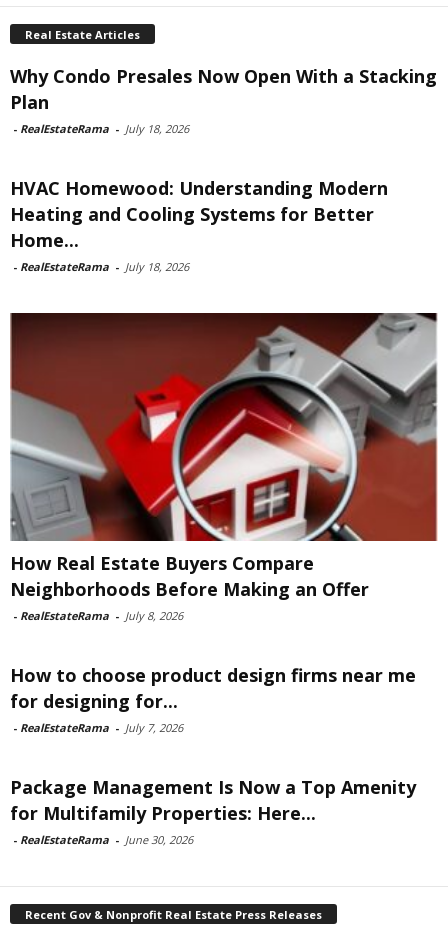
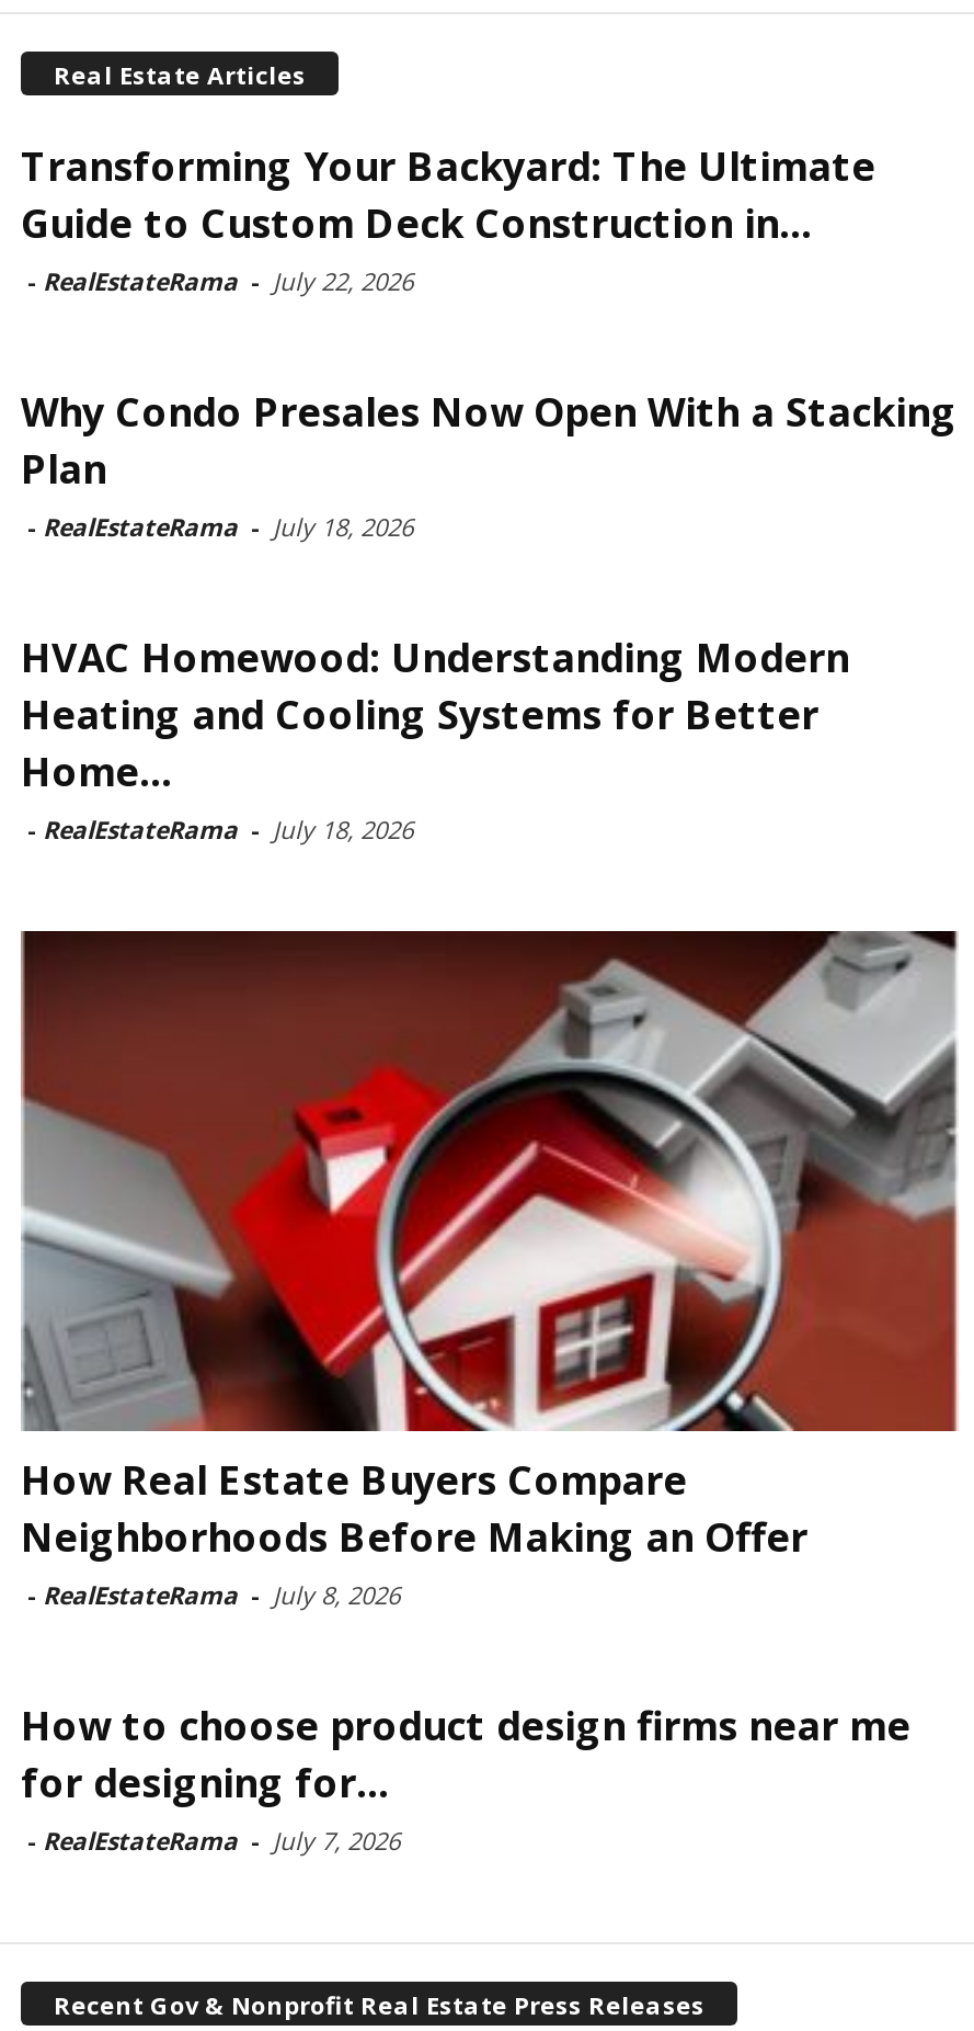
+ Transforming Your Backyard: The Ultimate
+ Guide to Custom Deck Construction in...
+ - RealEstateRama - July 22, 2026

moved down: [image] | Why Condo Presales Now Open With a Stacking | Plan | ... | for designing for... | - RealEstateRama - July 7, 2026

- Package Management Is Now a Top Amenity
- for Multifamily Properties: Here...
- - RealEstateRama - June 30, 2026
